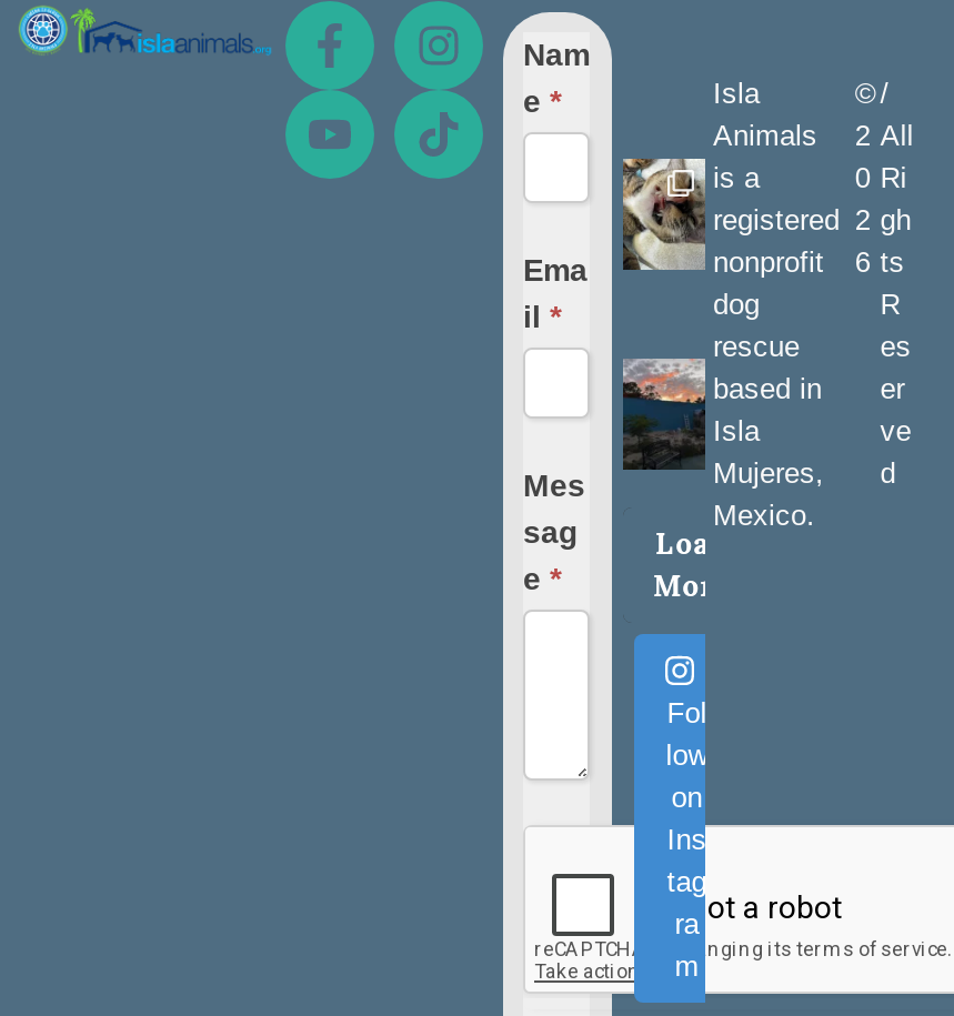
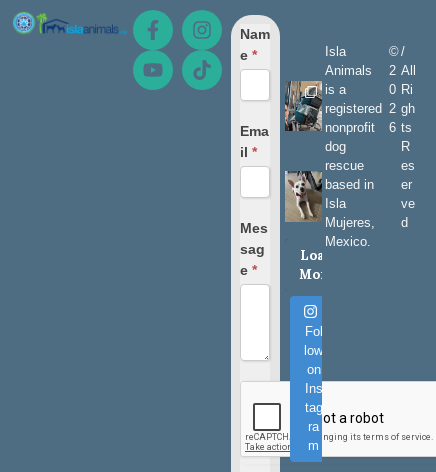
- [image]
+ [image]

- [image]
+ [image]
